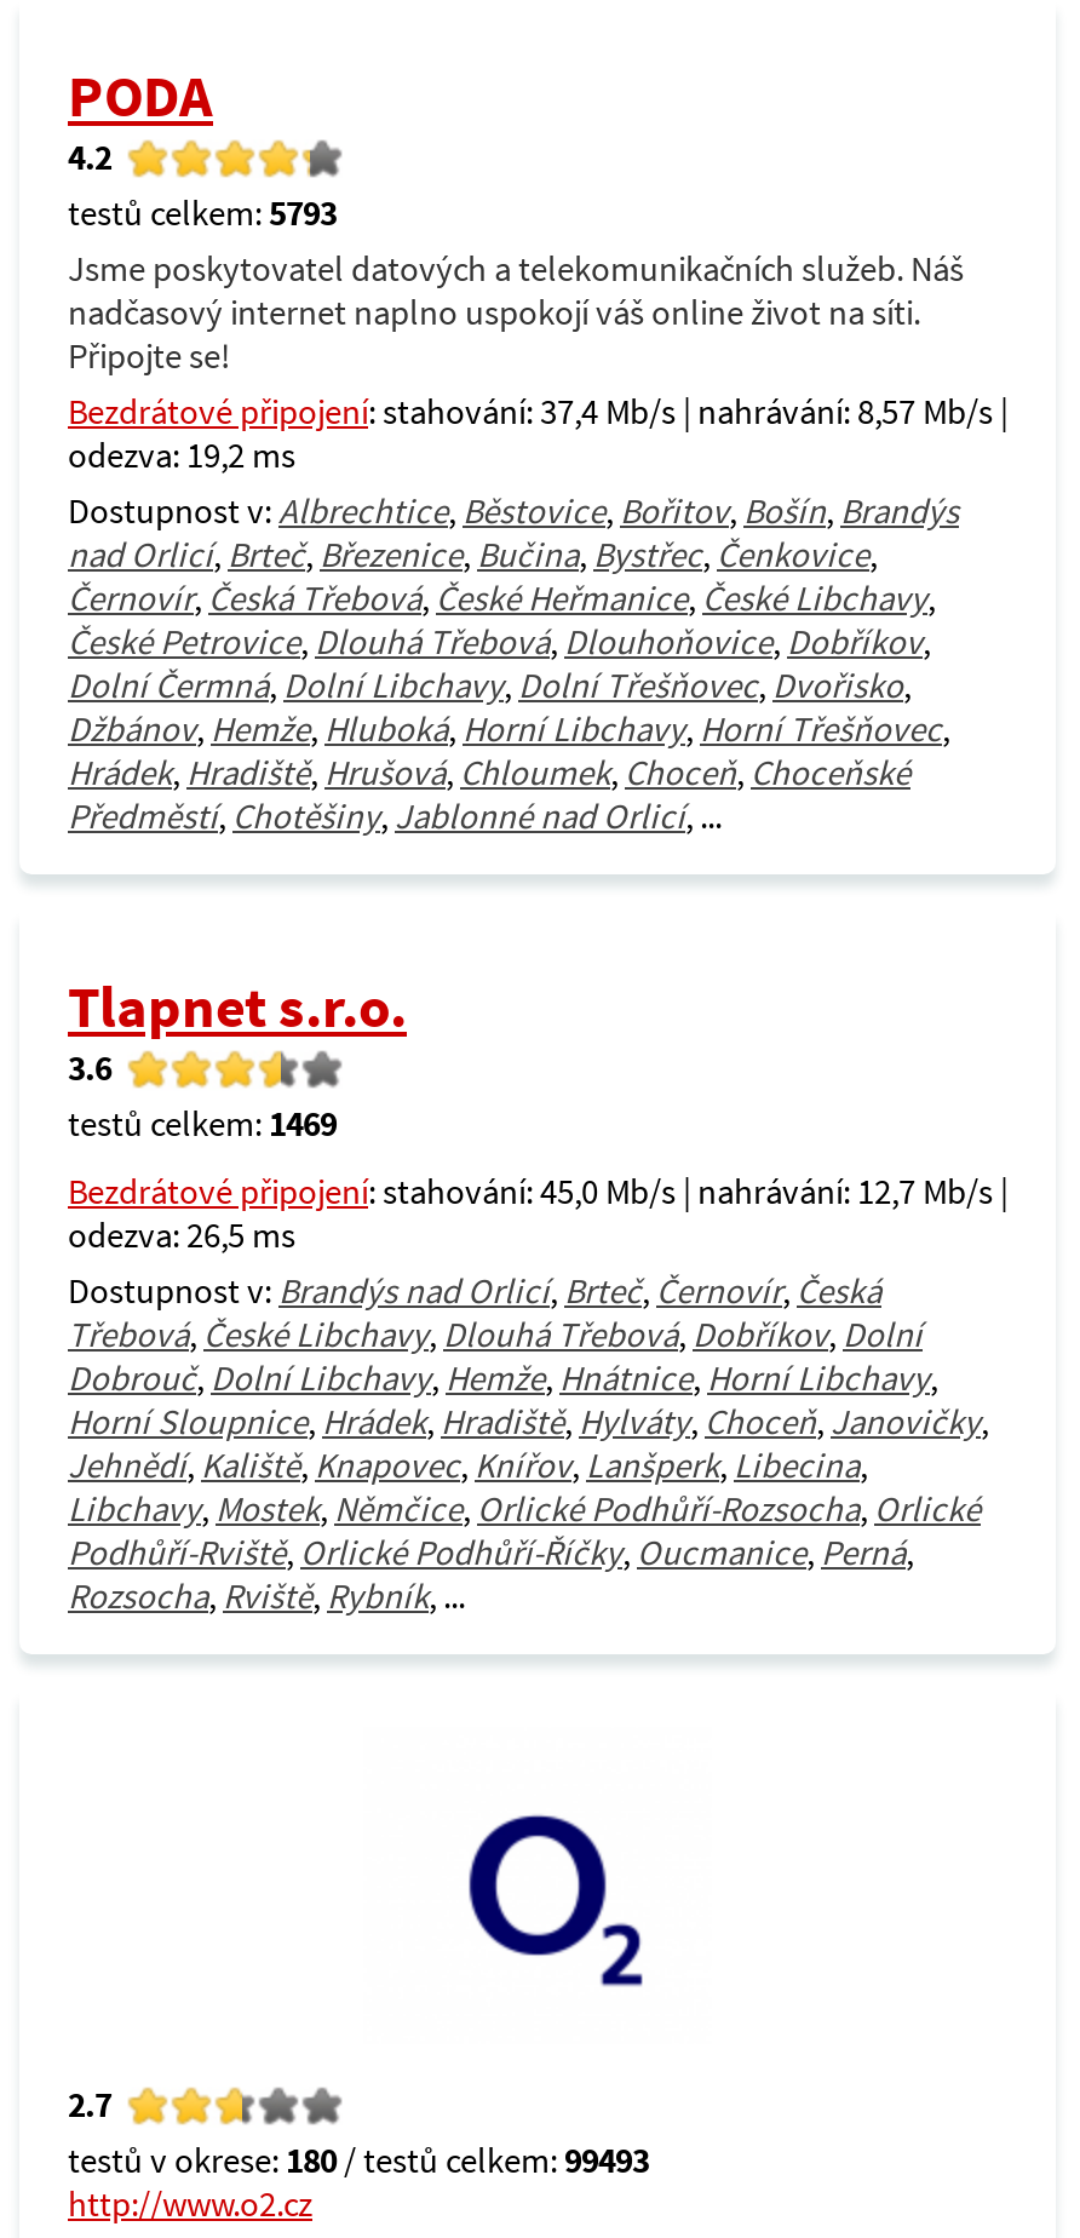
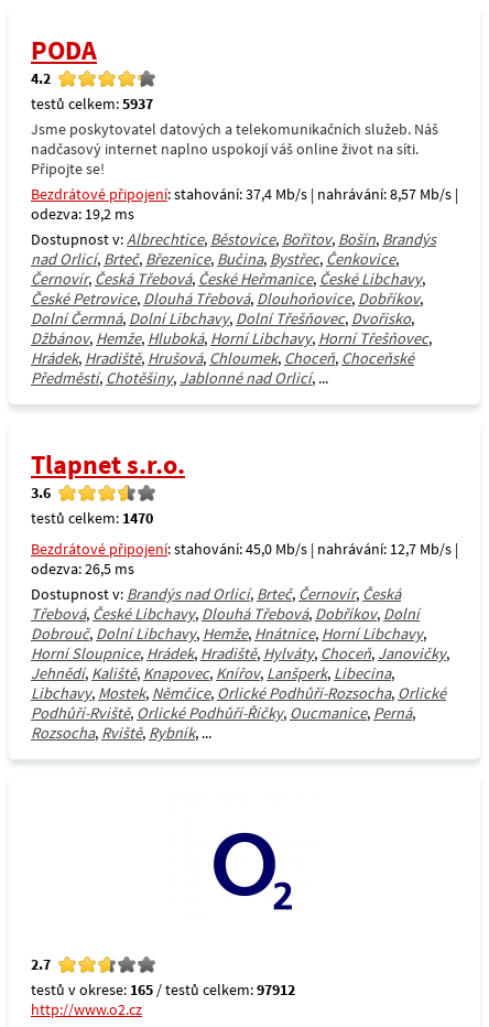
- testů celkem: 5793
+ testů celkem: 5937

- testů celkem: 1469
+ testů celkem: 1470

- testů v okrese: 180 / testů celkem: 99493
+ testů v okrese: 165 / testů celkem: 97912
